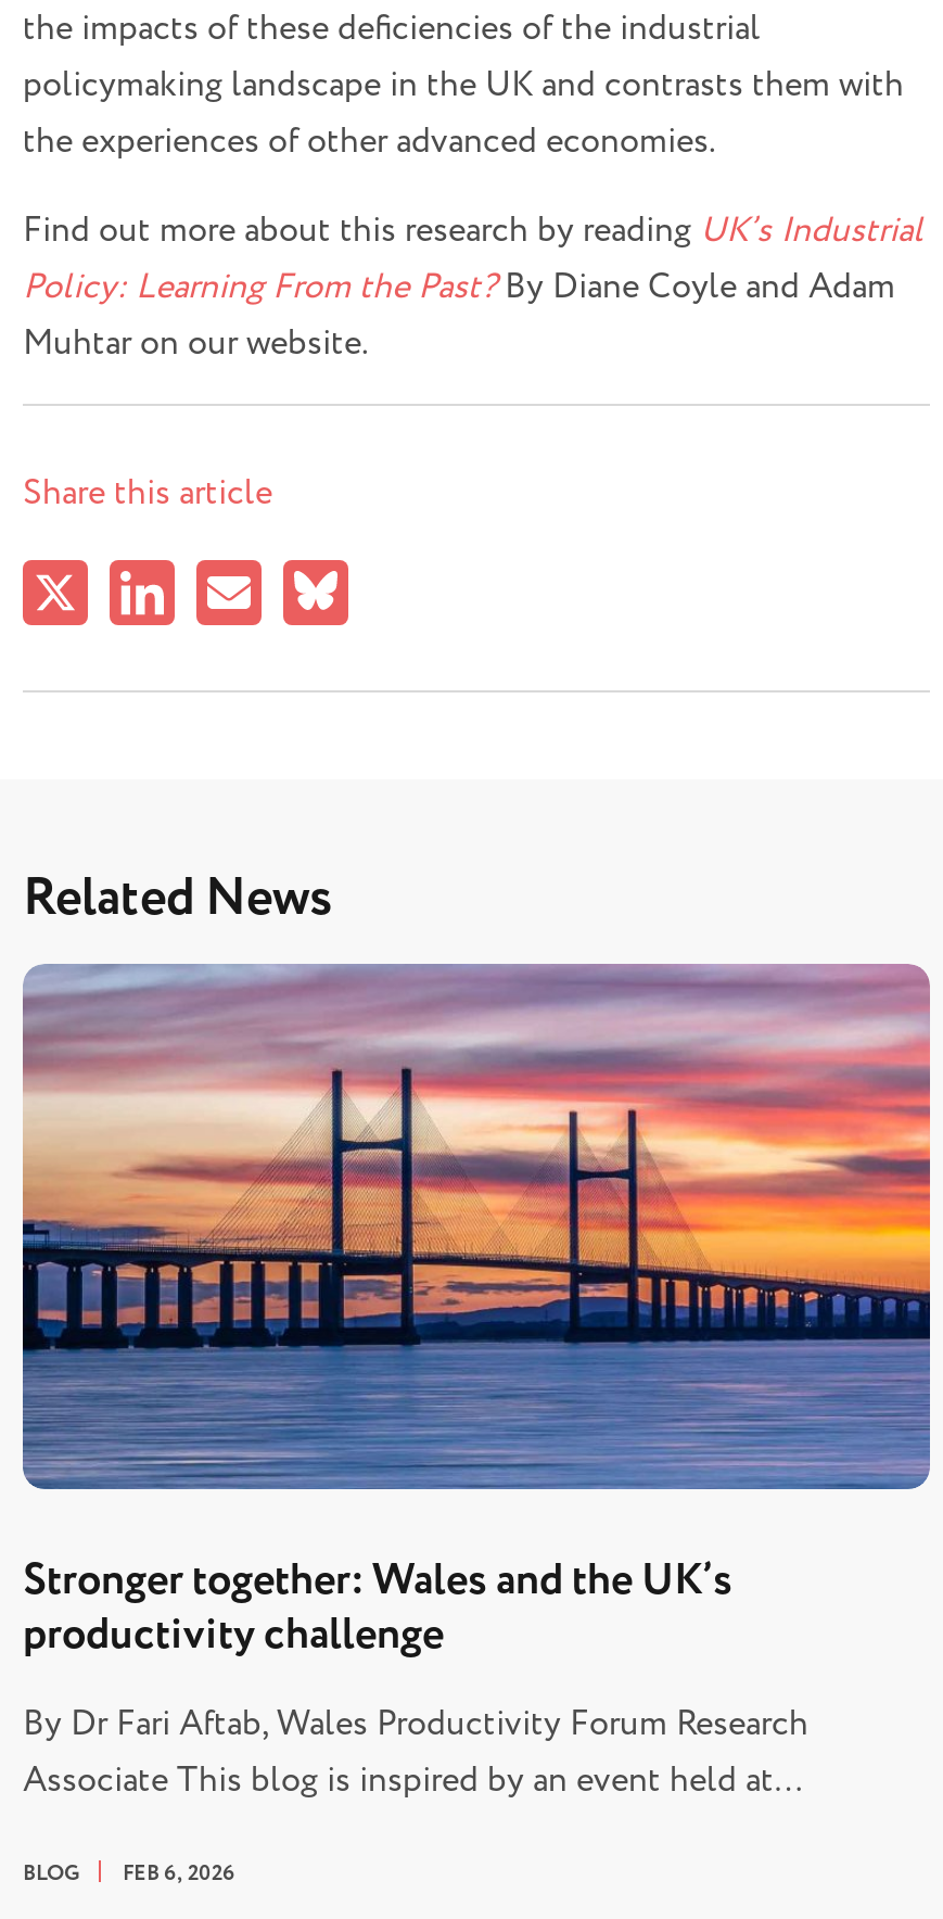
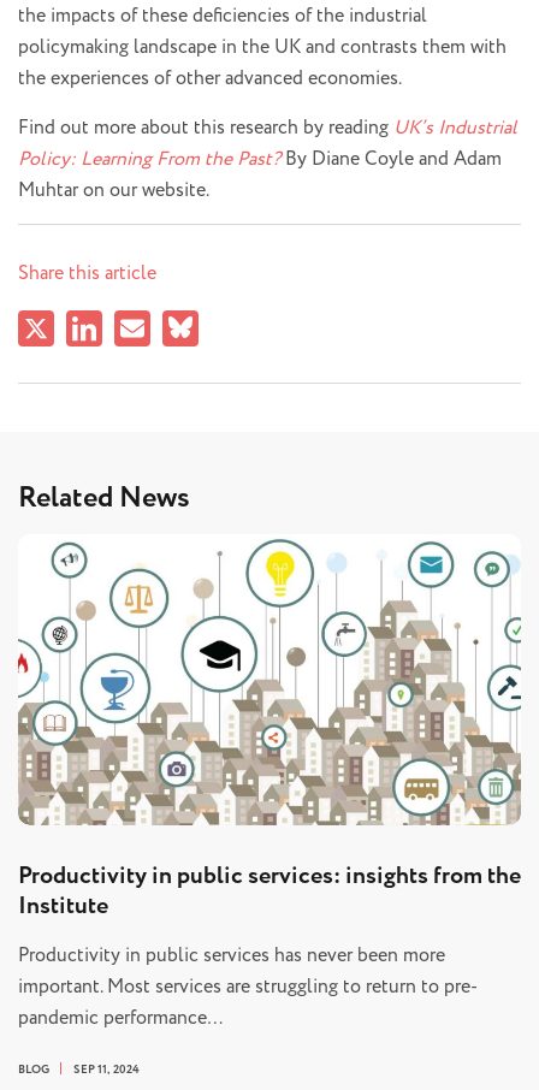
- [image]
- Stronger together: Wales and the UK’s
- productivity challenge
+ [image]
+ Productivity in public services: insights from the
+ Institute

- By Dr Fari Aftab, Wales Productivity Forum Research
- Associate This blog is inspired by an event held at…
+ Productivity in public services has never been more
+ important. Most services are struggling to return to pre-
+ pandemic performance…

- BLOG FEB 6, 2026
+ BLOG SEP 11, 2024
